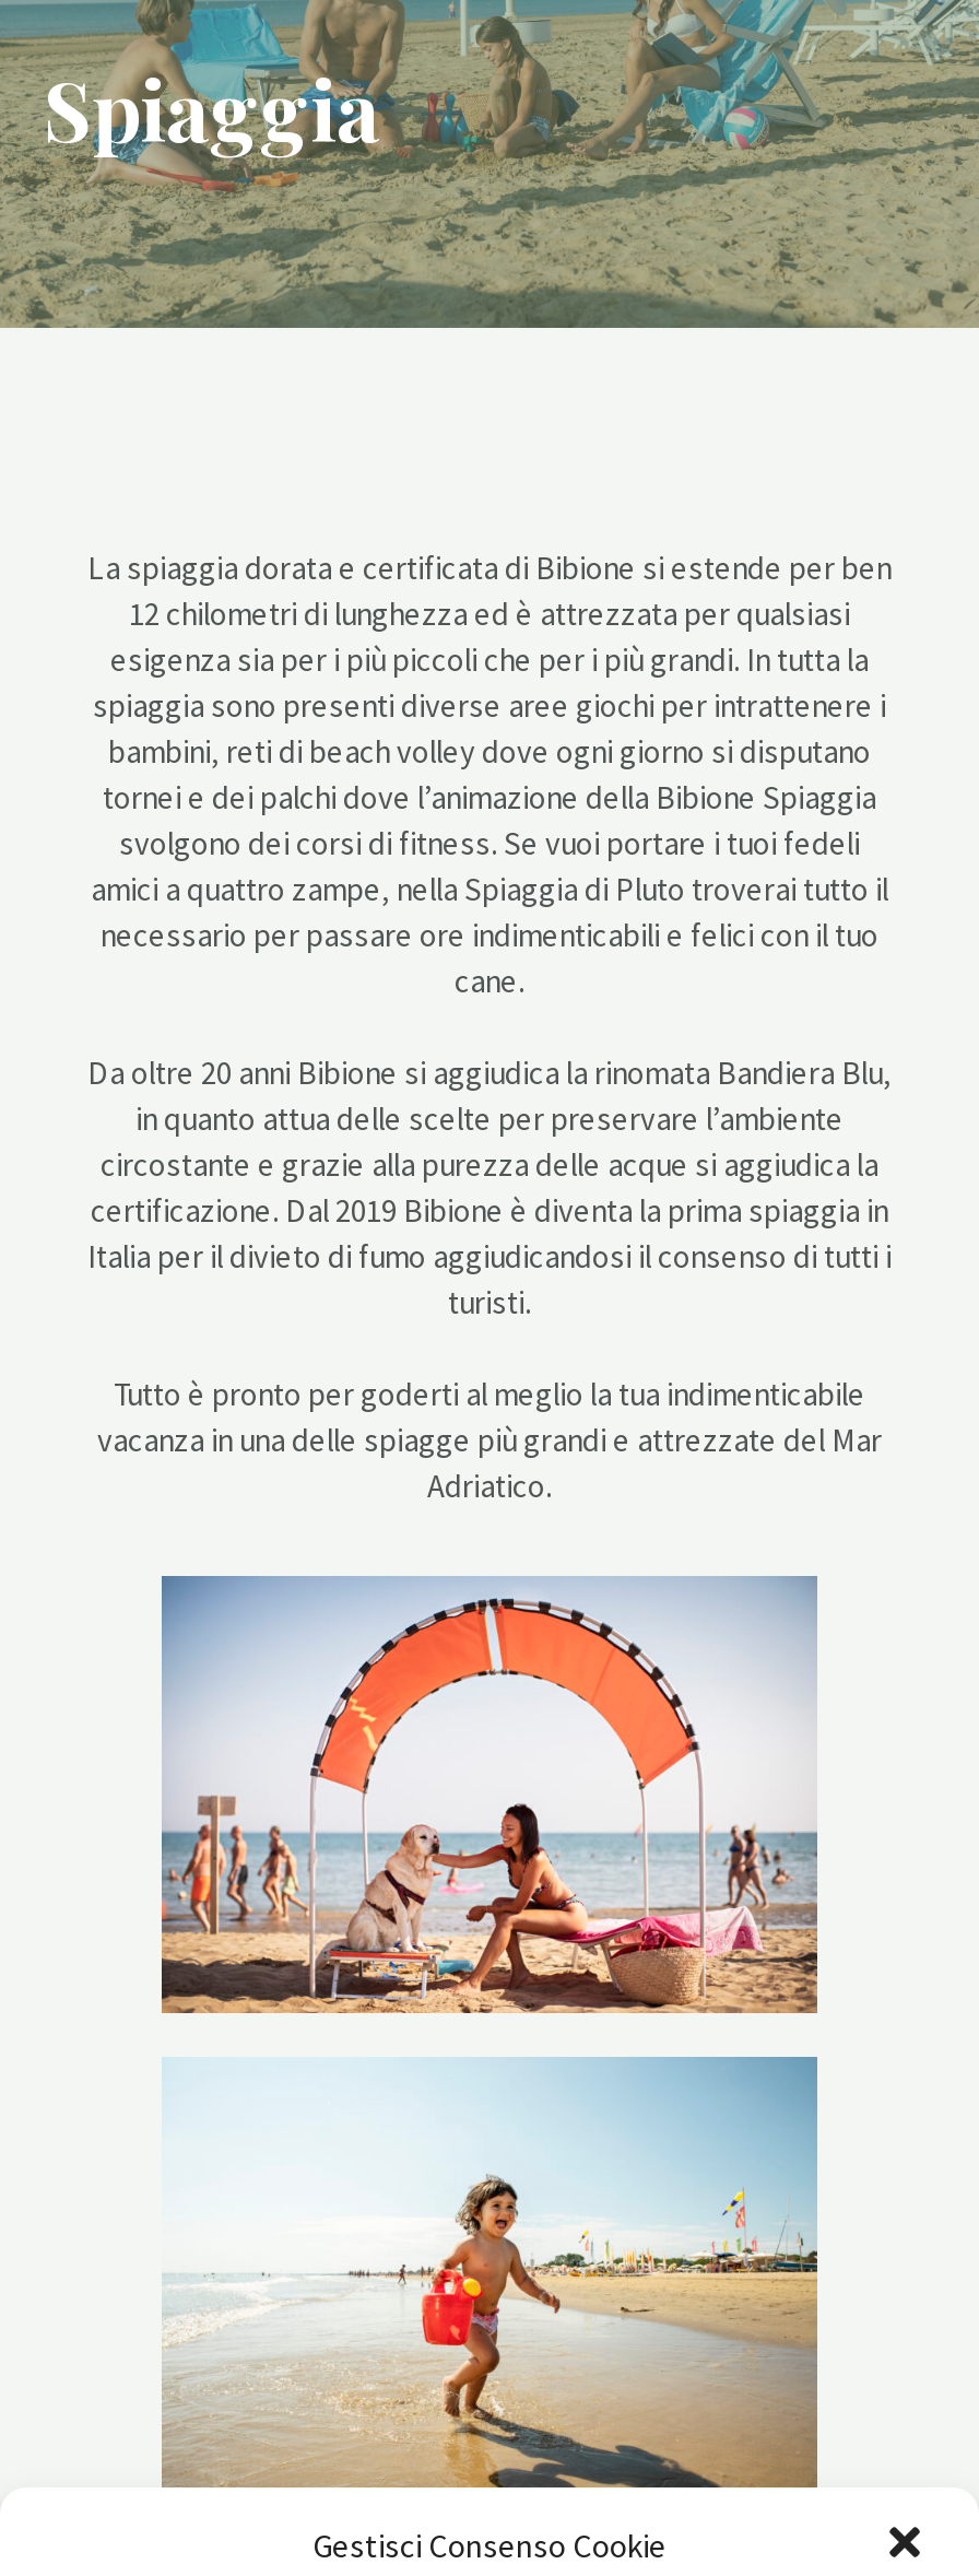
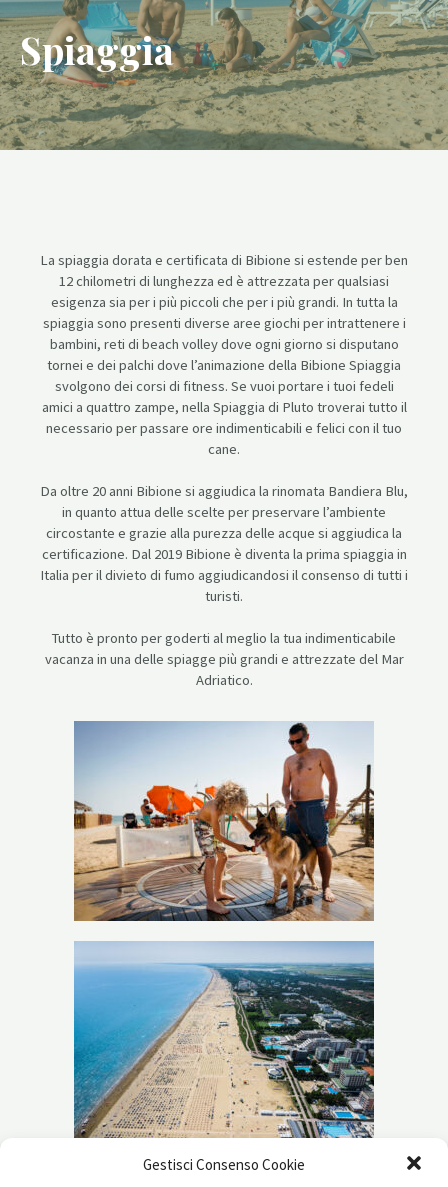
- [image]
+ [image]

- [image]
+ [image]
